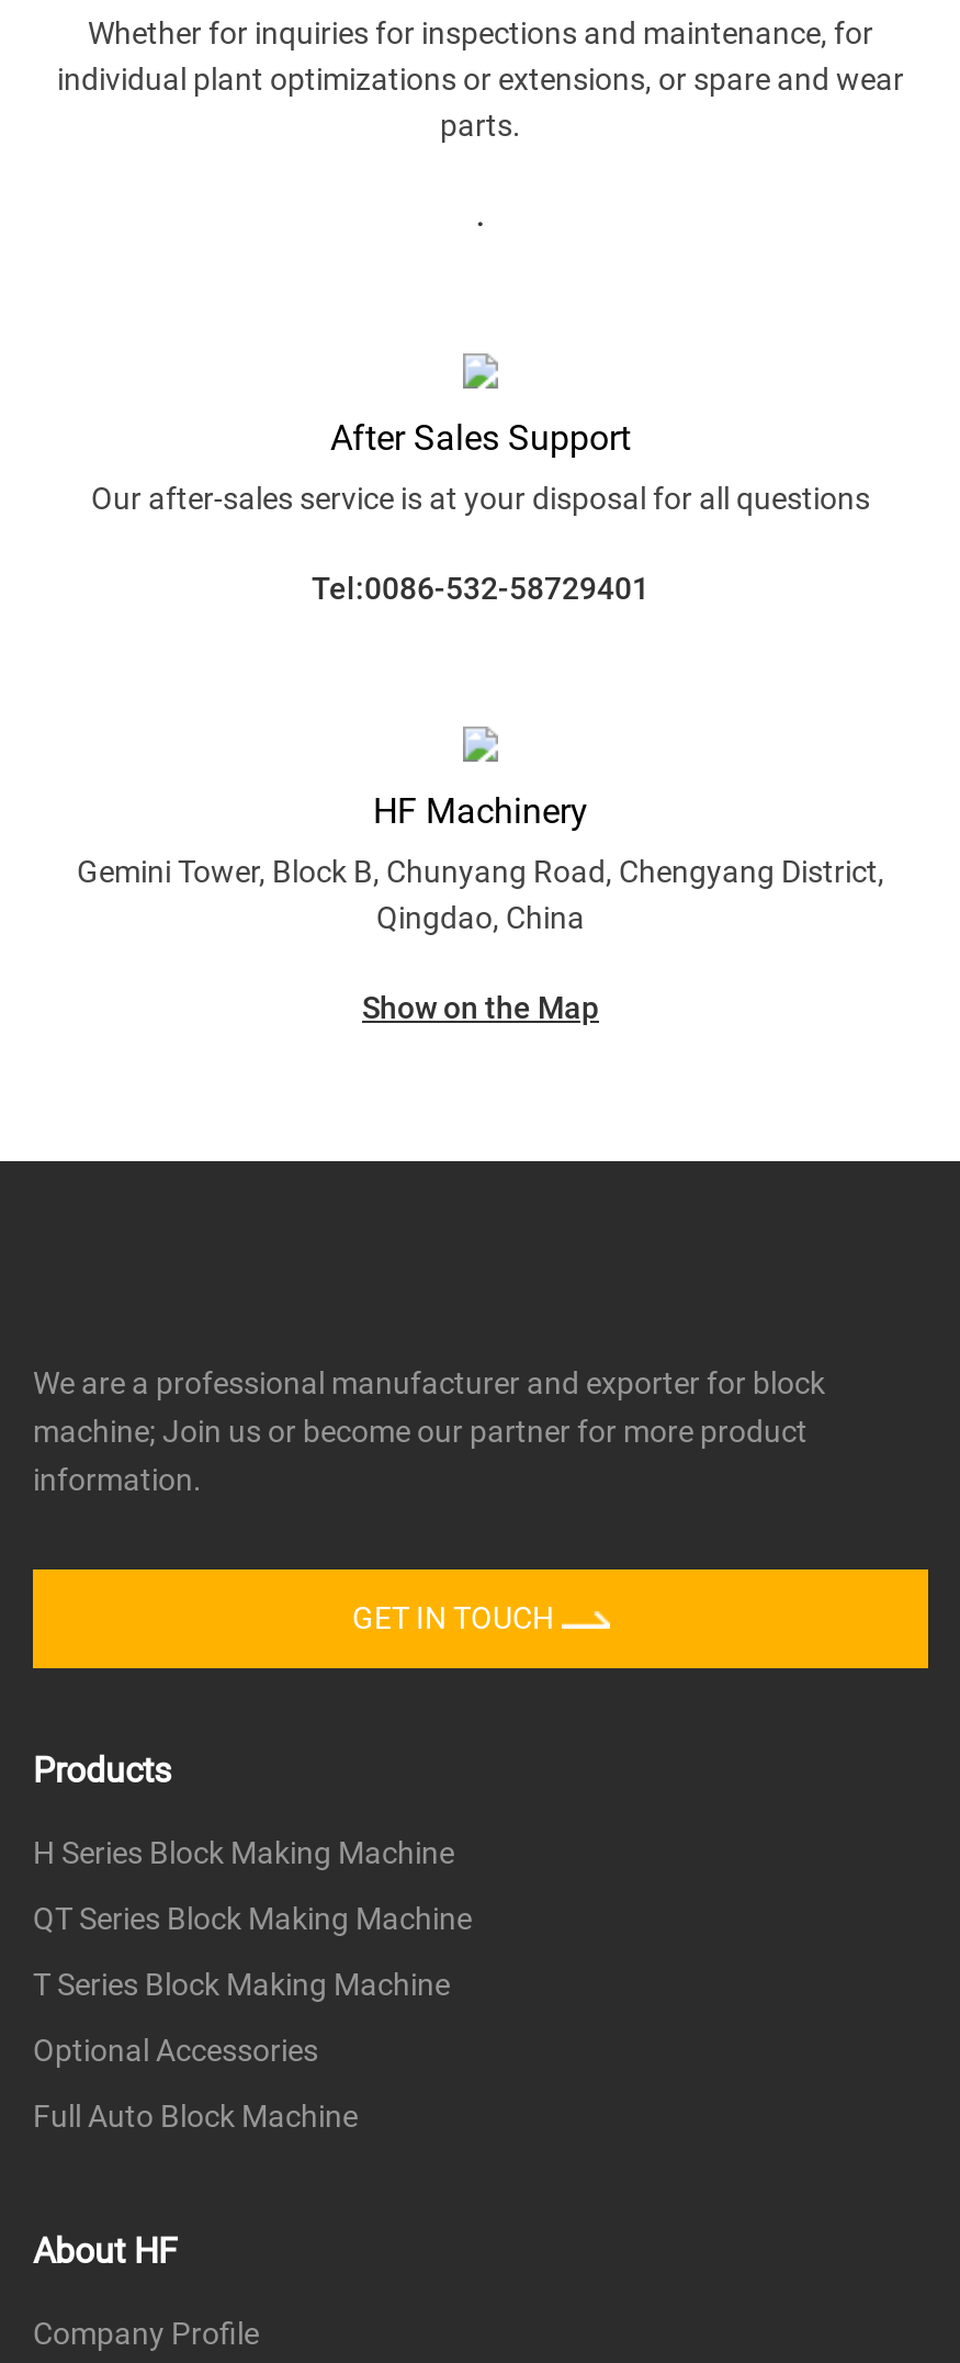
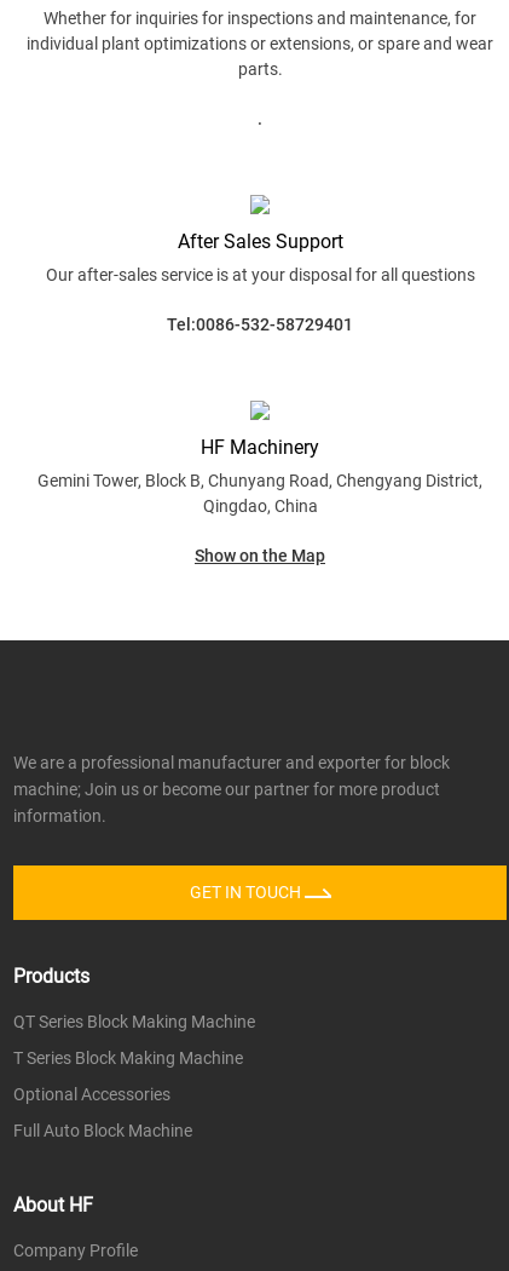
- H Series Block Making Machine
